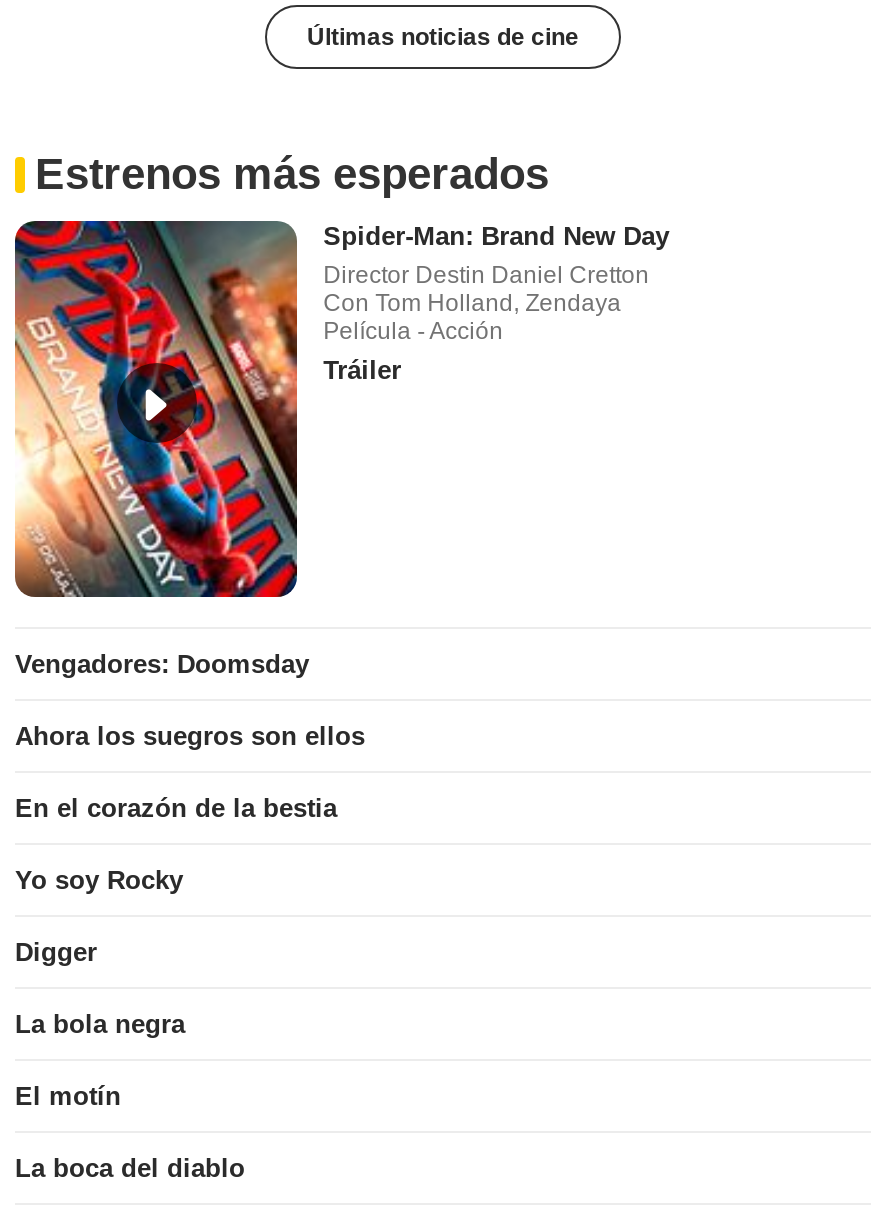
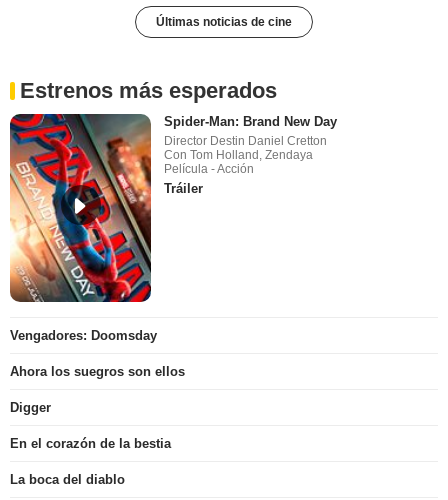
moved down: En el corazón de la bestia

- Yo soy Rocky

- La bola negra
- El motín
